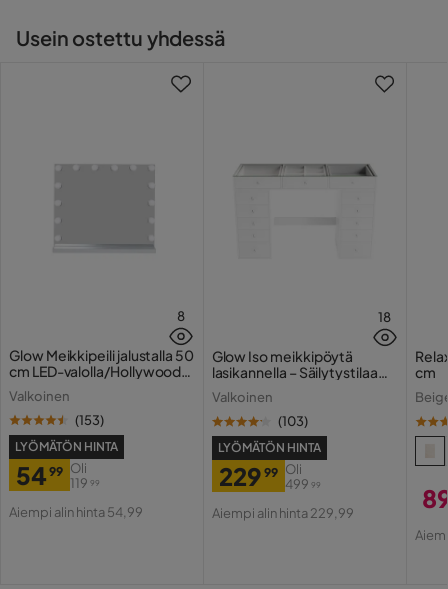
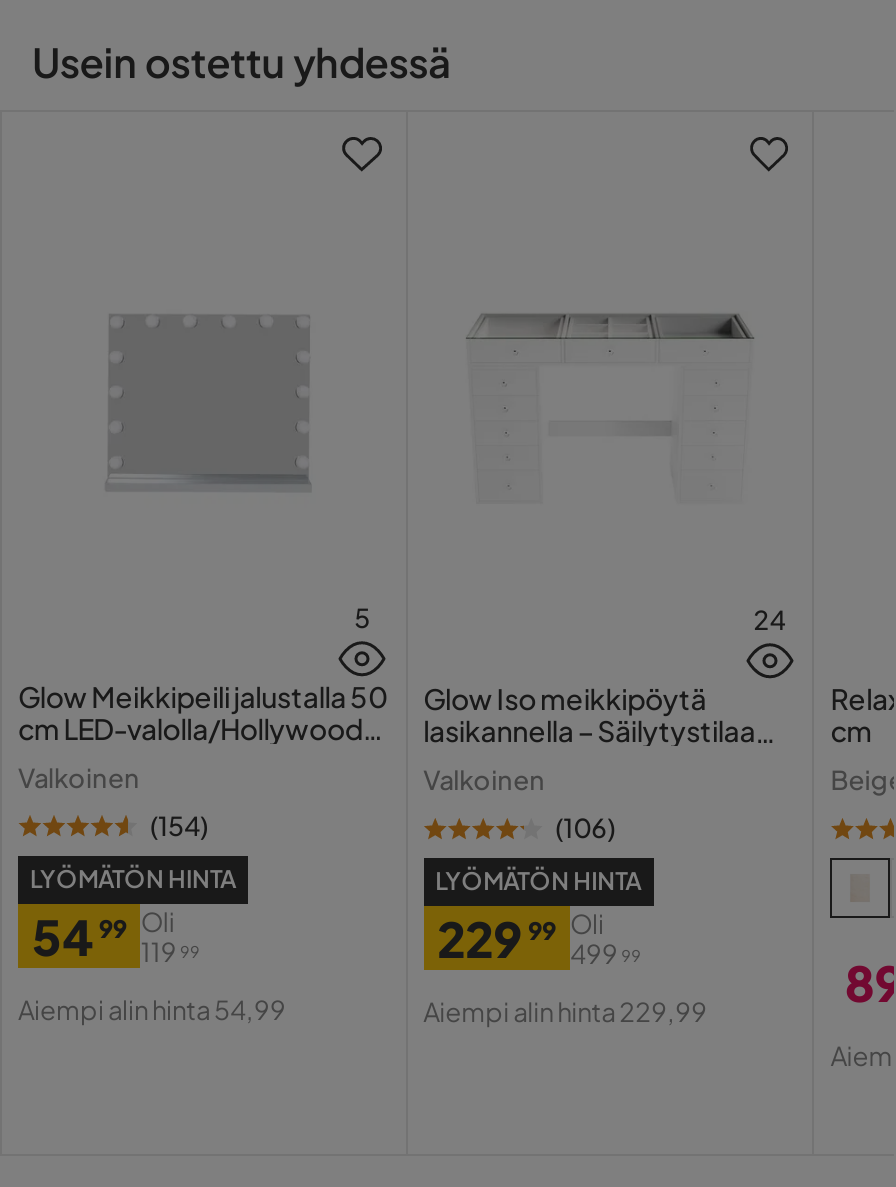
- 8
+ 5

- 18
+ 24

- (153)
+ (154)

- (103)
+ (106)
